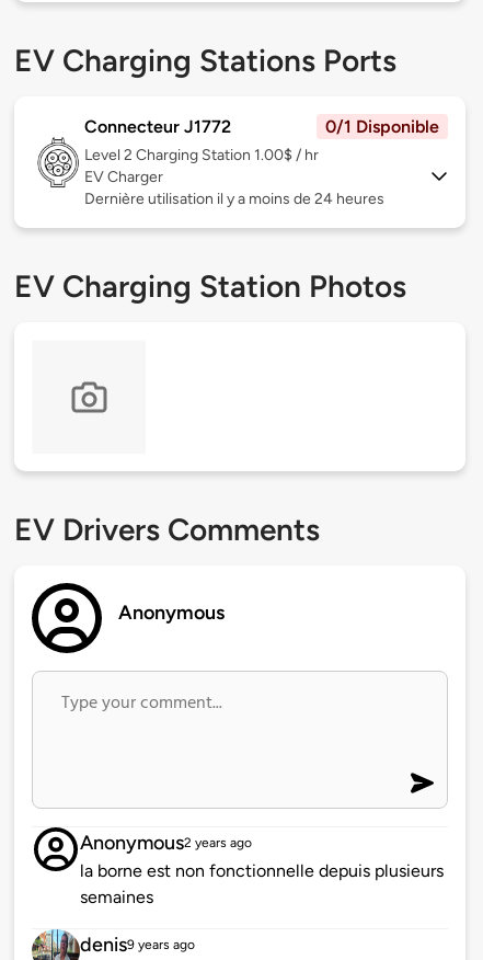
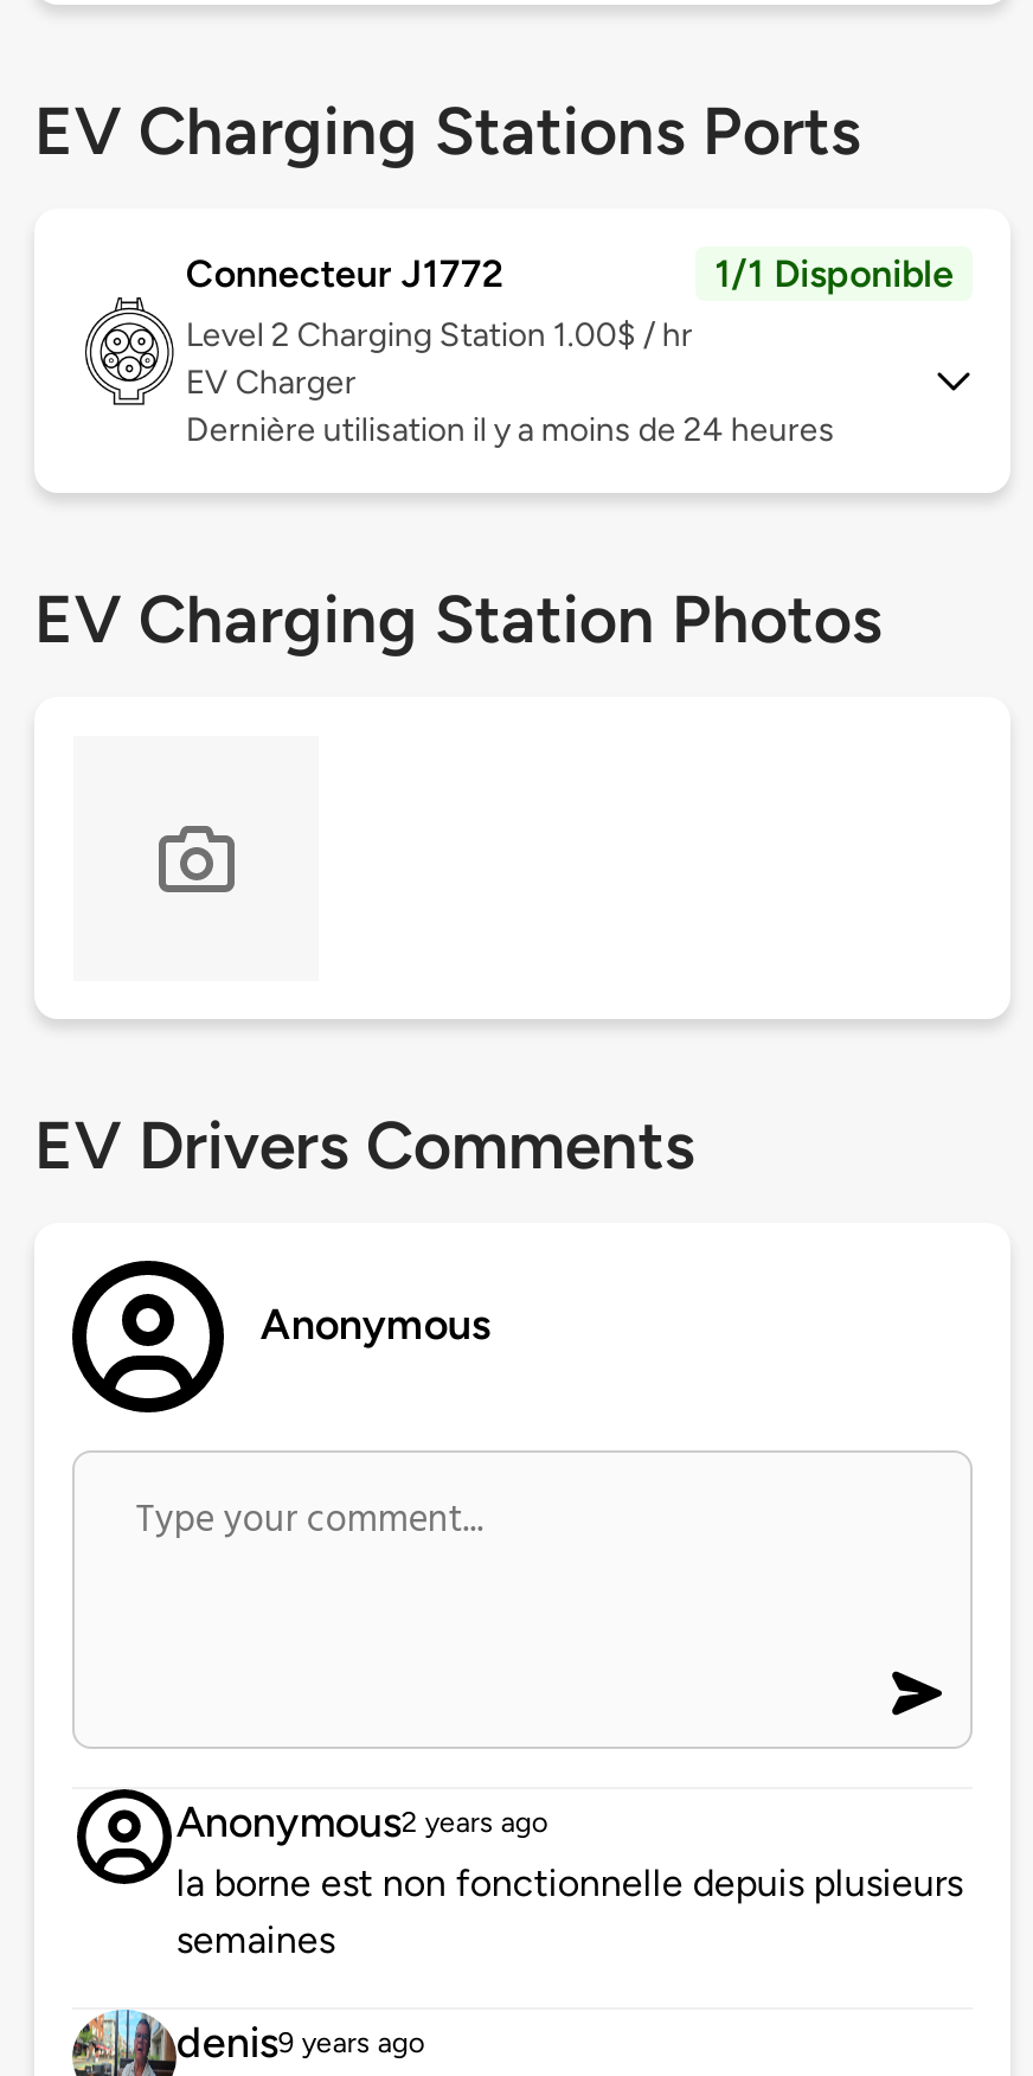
- 0/1 Disponible
+ 1/1 Disponible
